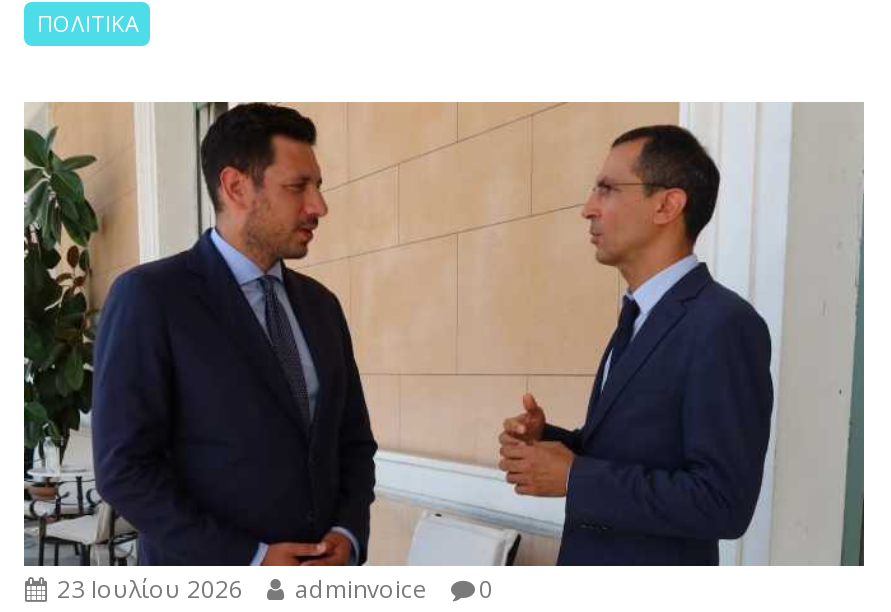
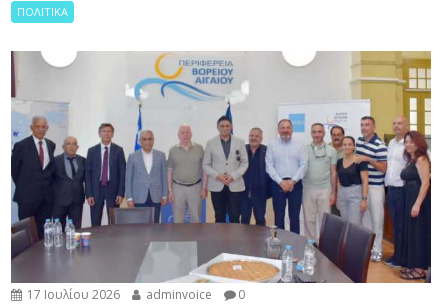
- [image]
- 23 Ιουλίου 2026 adminvoice 0
+ [image]
+ 17 Ιουλίου 2026 adminvoice 0
